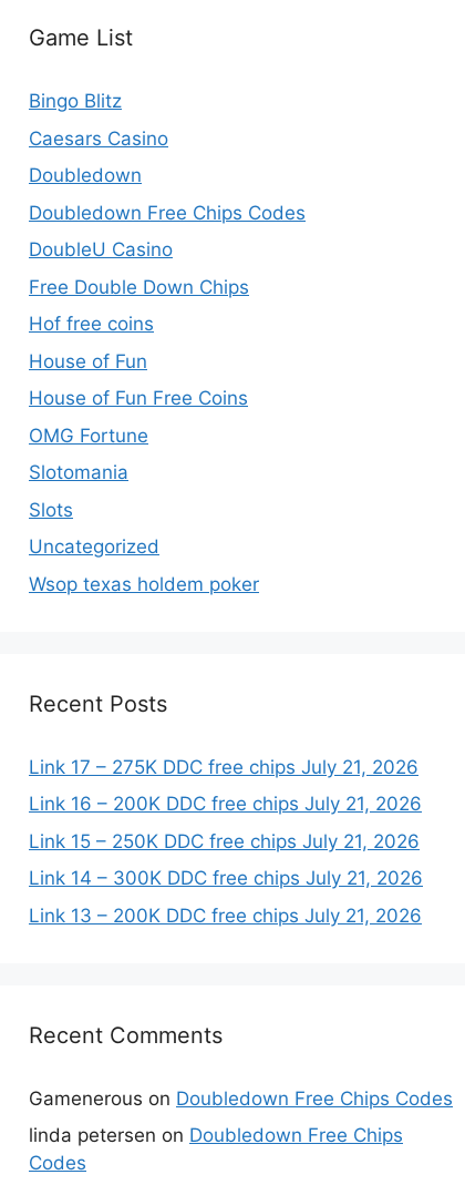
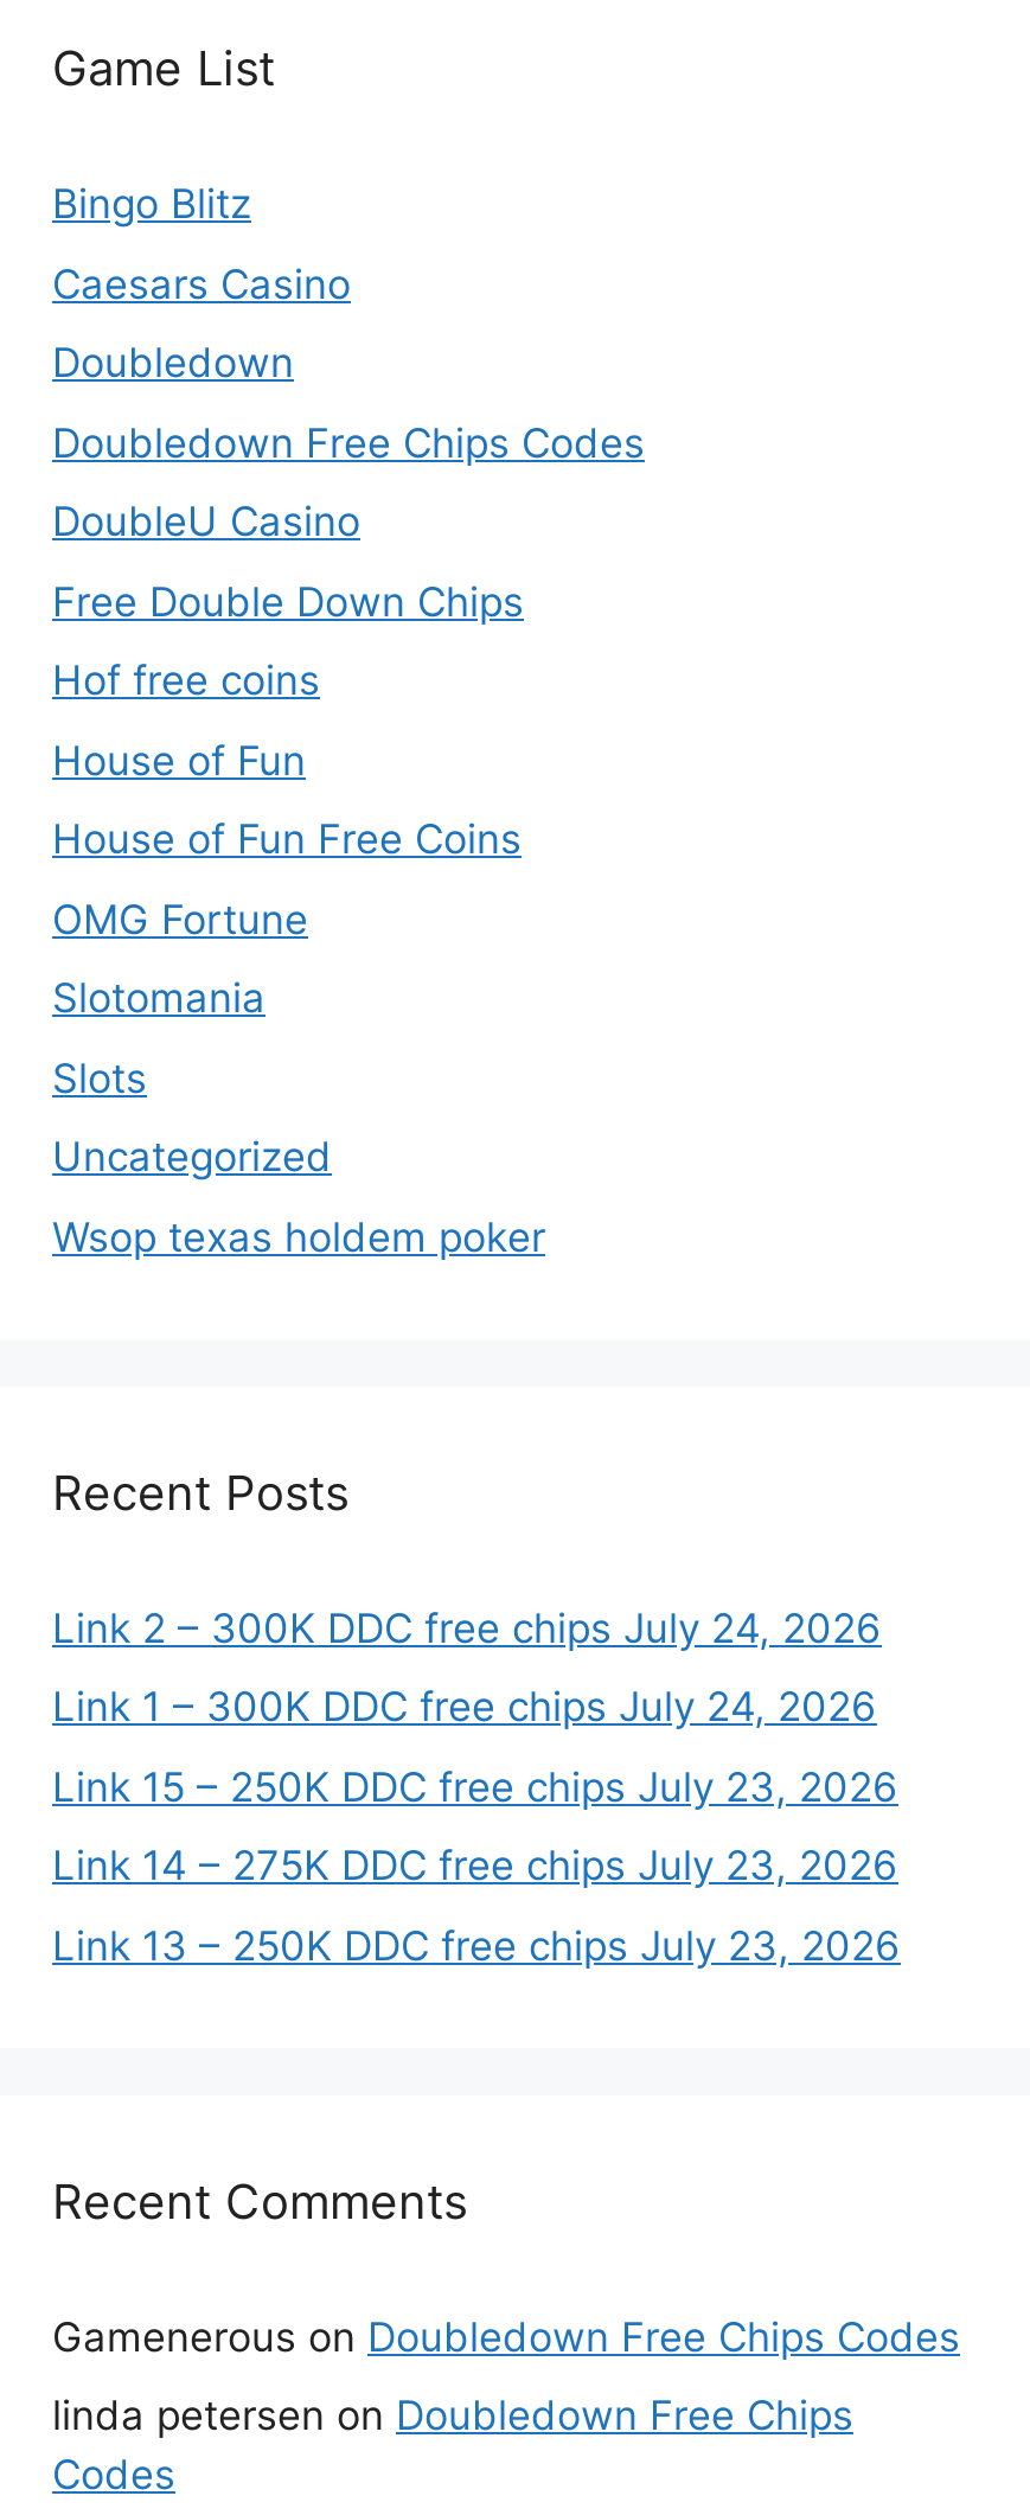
- Link 17 – 275K DDC free chips July 21, 2026
+ Link 2 – 300K DDC free chips July 24, 2026

- Link 16 – 200K DDC free chips July 21, 2026
+ Link 1 – 300K DDC free chips July 24, 2026

- Link 15 – 250K DDC free chips July 21, 2026
+ Link 15 – 250K DDC free chips July 23, 2026

- Link 14 – 300K DDC free chips July 21, 2026
+ Link 14 – 275K DDC free chips July 23, 2026

- Link 13 – 200K DDC free chips July 21, 2026
+ Link 13 – 250K DDC free chips July 23, 2026
